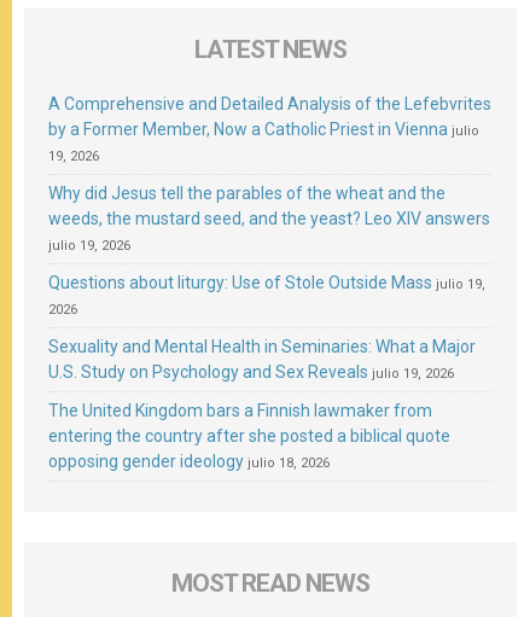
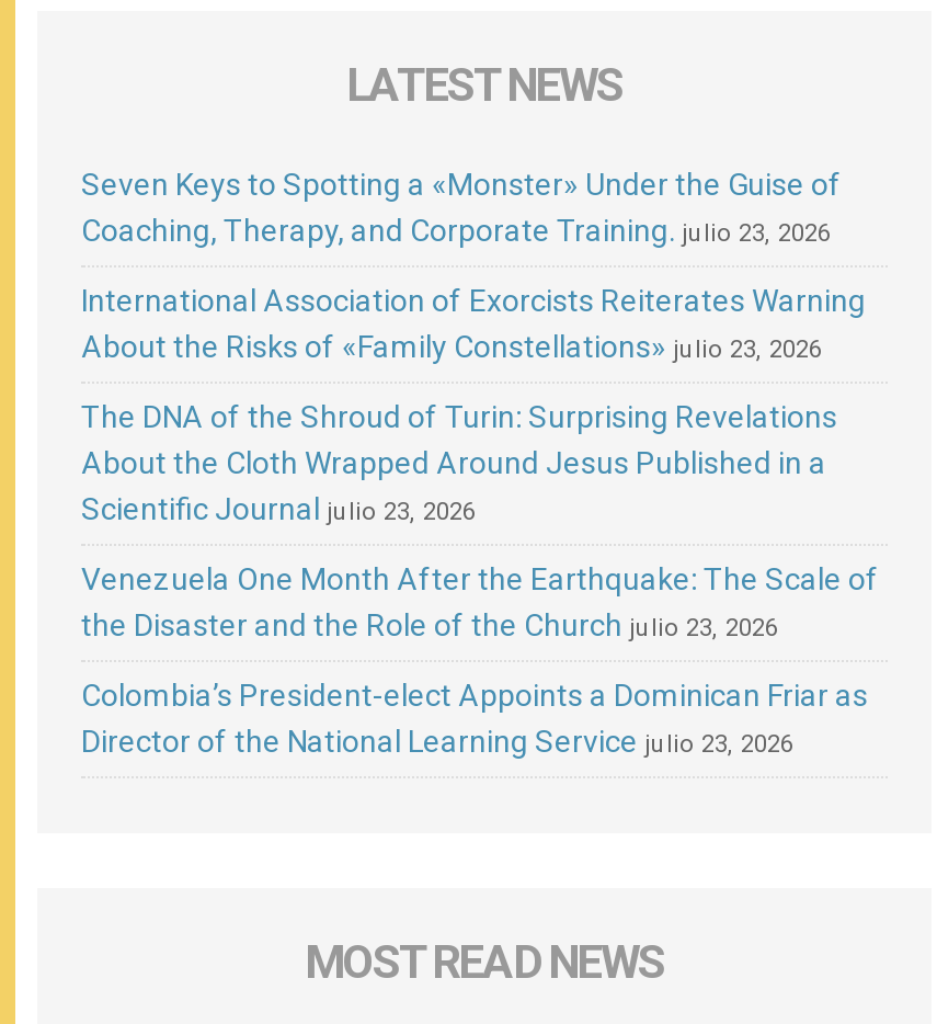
- A Comprehensive and Detailed Analysis of the Lefebvrites
- by a Former Member, Now a Catholic Priest in Vienna julio
- 19, 2026
- Why did Jesus tell the parables of the wheat and the
- weeds, the mustard seed, and the yeast? Leo XIV answers
- julio 19, 2026
- Questions about liturgy: Use of Stole Outside Mass julio 19,
- 2026
- Sexuality and Mental Health in Seminaries: What a Major
- U.S. Study on Psychology and Sex Reveals julio 19, 2026
- The United Kingdom bars a Finnish lawmaker from
- entering the country after she posted a biblical quote
- opposing gender ideology julio 18, 2026
+ Seven Keys to Spotting a «Monster» Under the Guise of
+ Coaching, Therapy, and Corporate Training. julio 23, 2026
+ International Association of Exorcists Reiterates Warning
+ About the Risks of «Family Constellations» julio 23, 2026
+ The DNA of the Shroud of Turin: Surprising Revelations
+ About the Cloth Wrapped Around Jesus Published in a
+ Scientific Journal julio 23, 2026
+ Venezuela One Month After the Earthquake: The Scale of
+ the Disaster and the Role of the Church julio 23, 2026
+ Colombia’s President-elect Appoints a Dominican Friar as
+ Director of the National Learning Service julio 23, 2026
